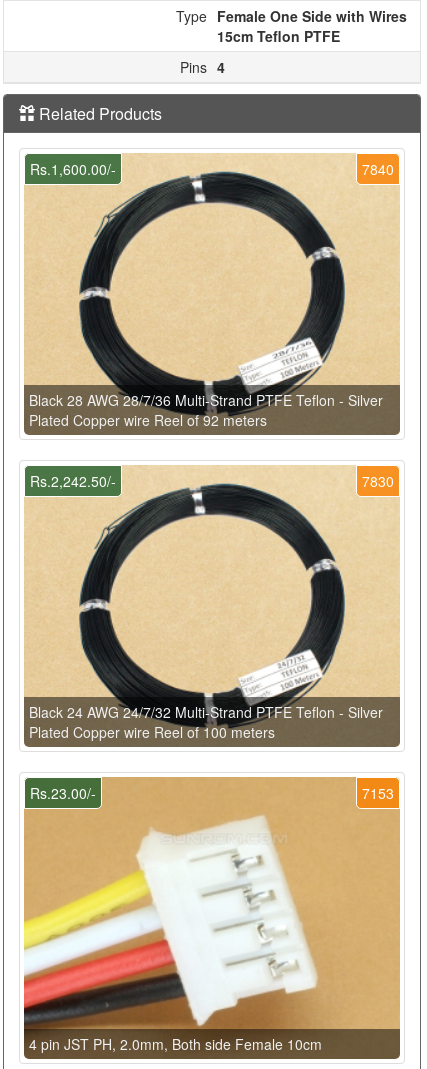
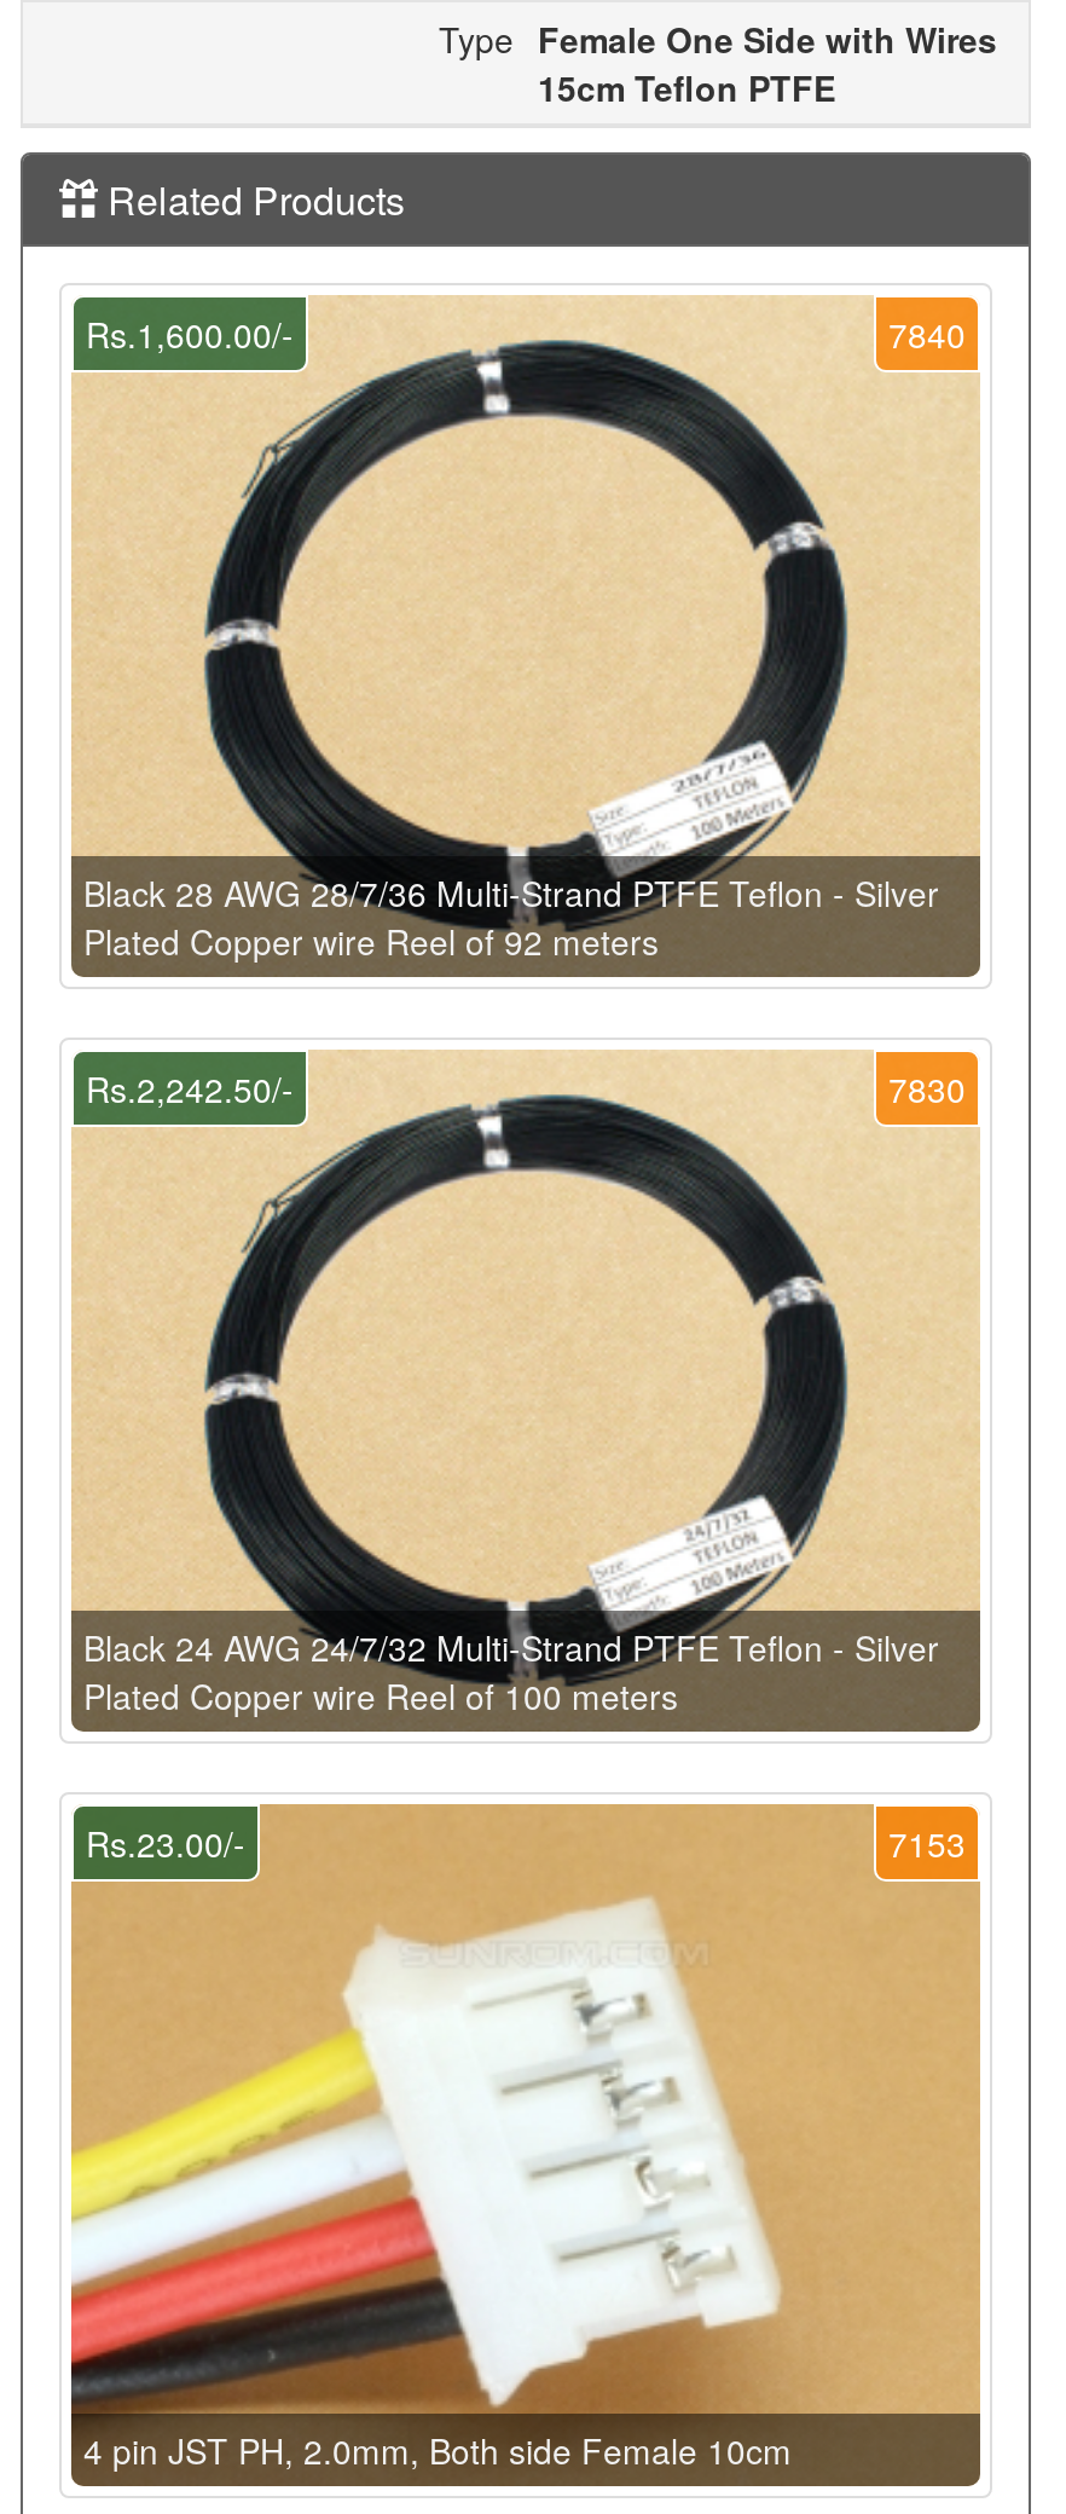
- Pins 4
